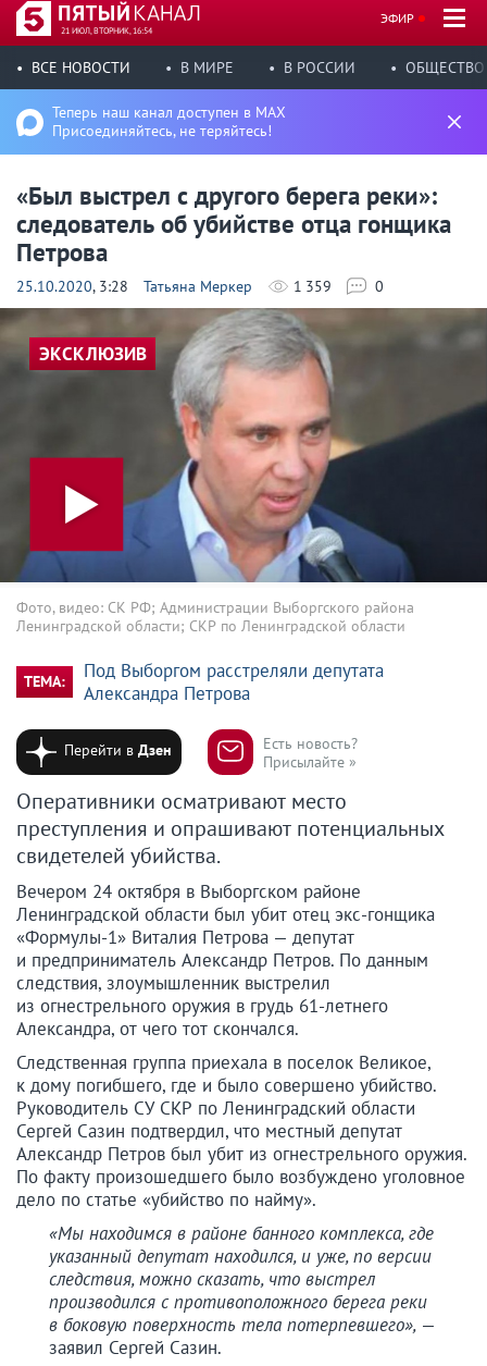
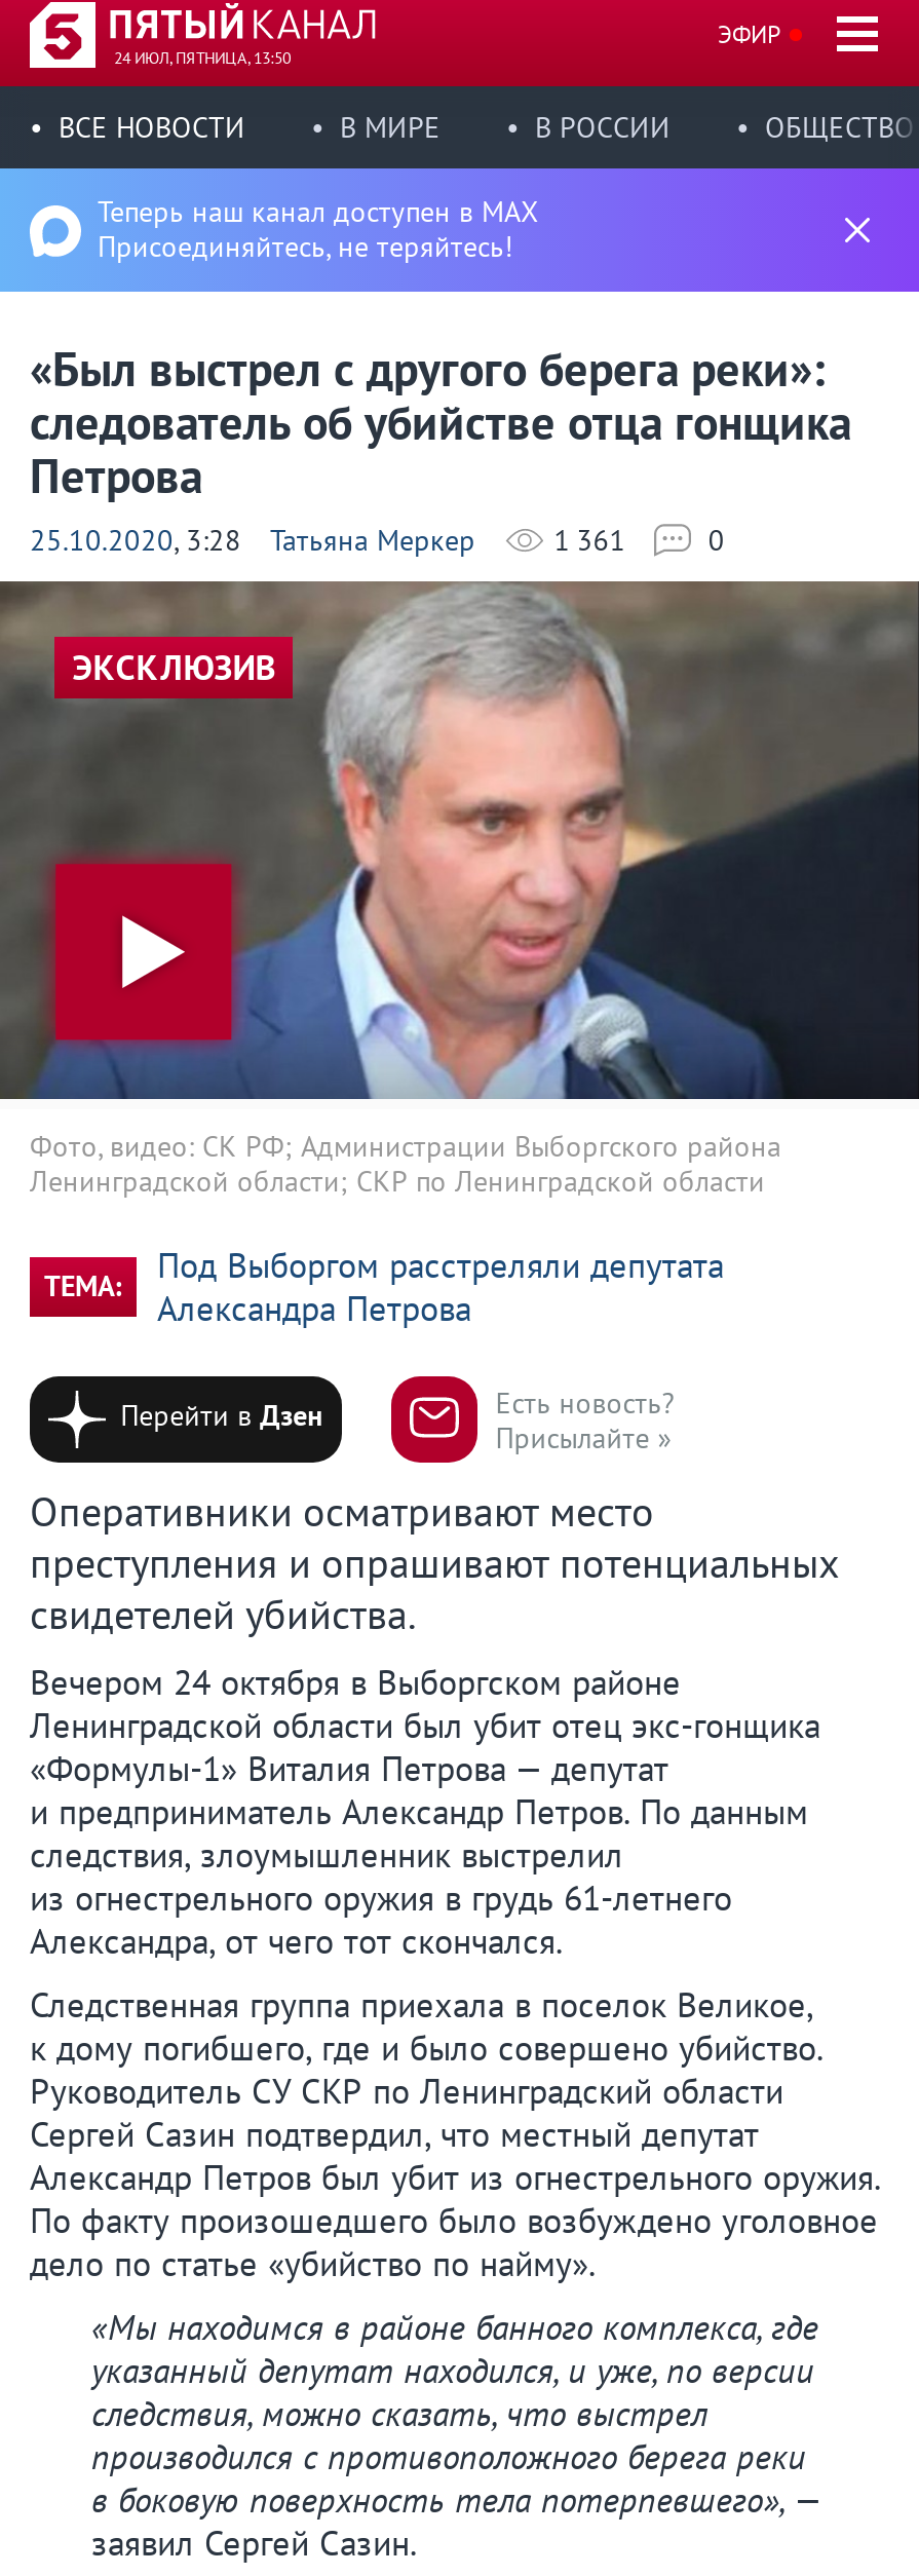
- 21 ИЮЛ, ВТОРНИК, 16:54
+ 24 ИЮЛ, ПЯТНИЦА, 13:50

- 1 359
+ 1 361
